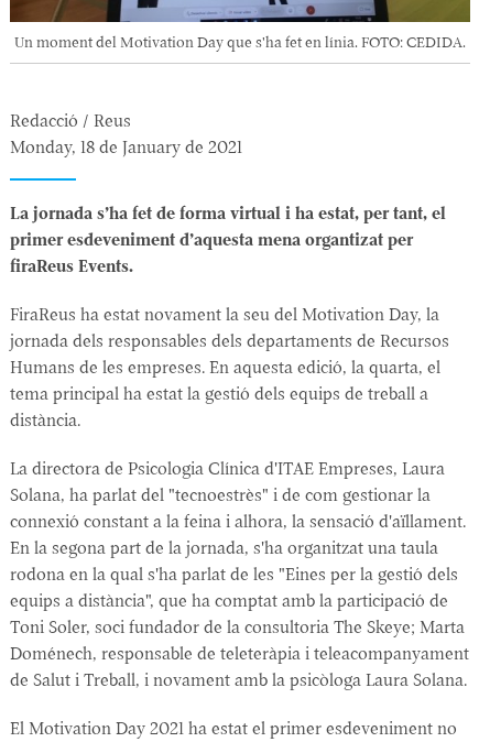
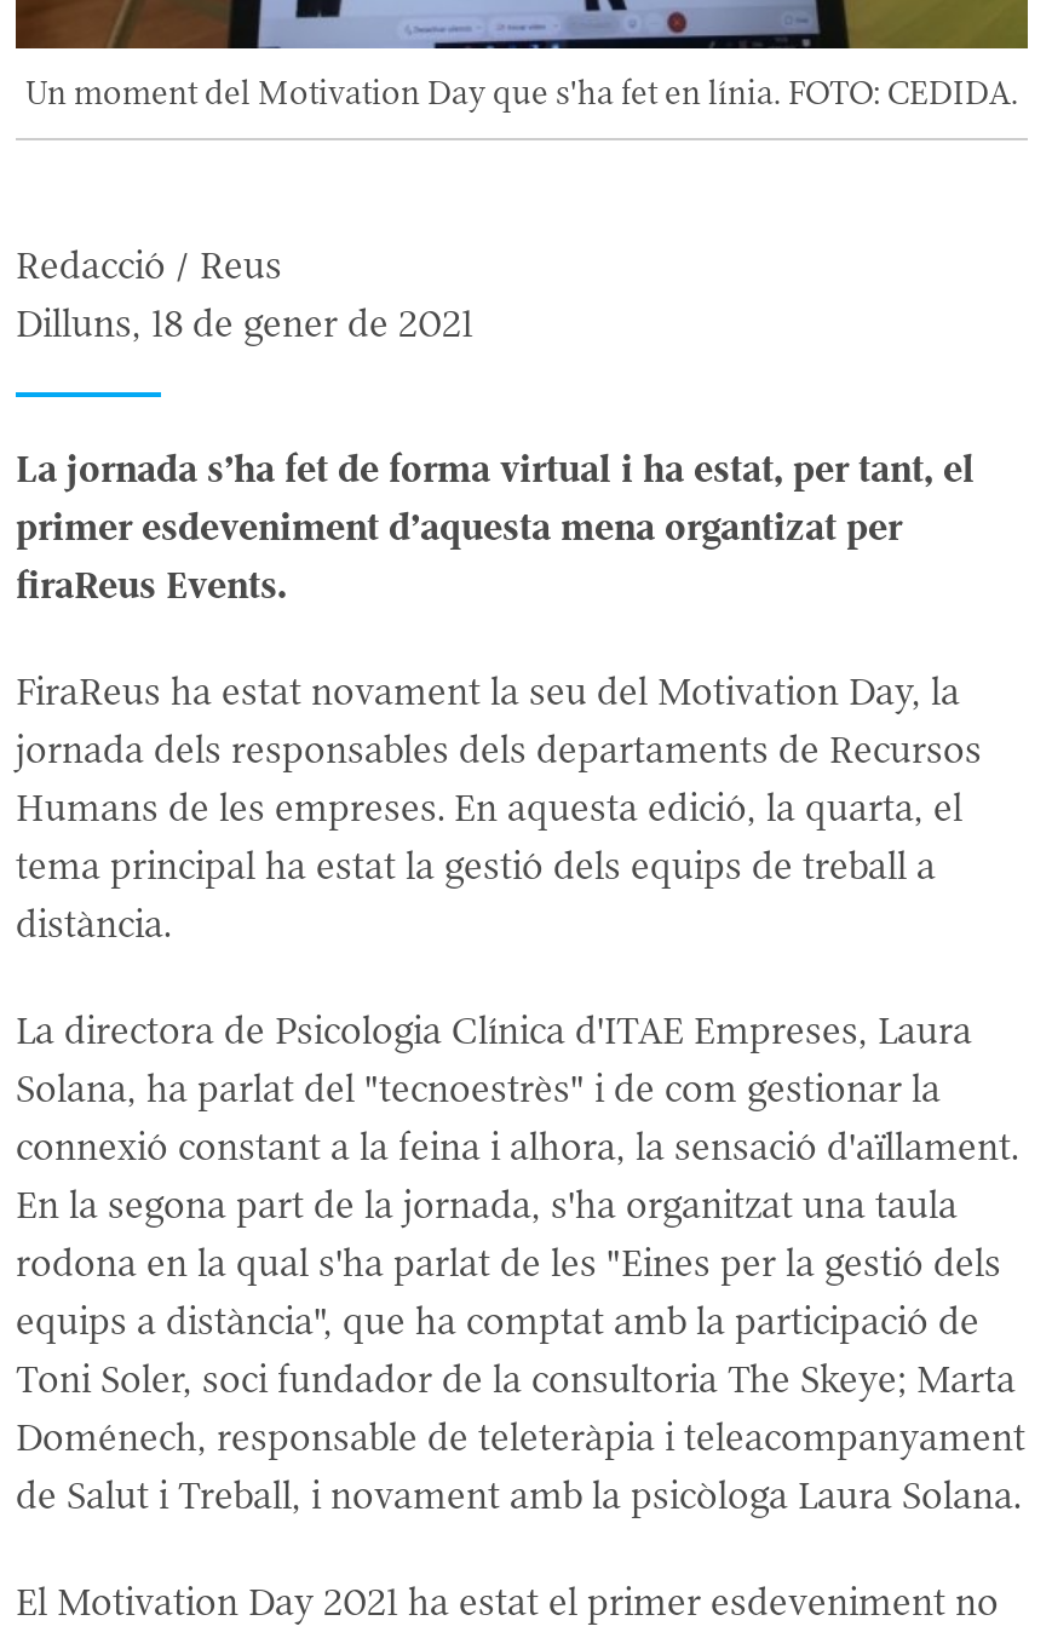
- Monday, 18 de January de 2021
+ Dilluns, 18 de gener de 2021
